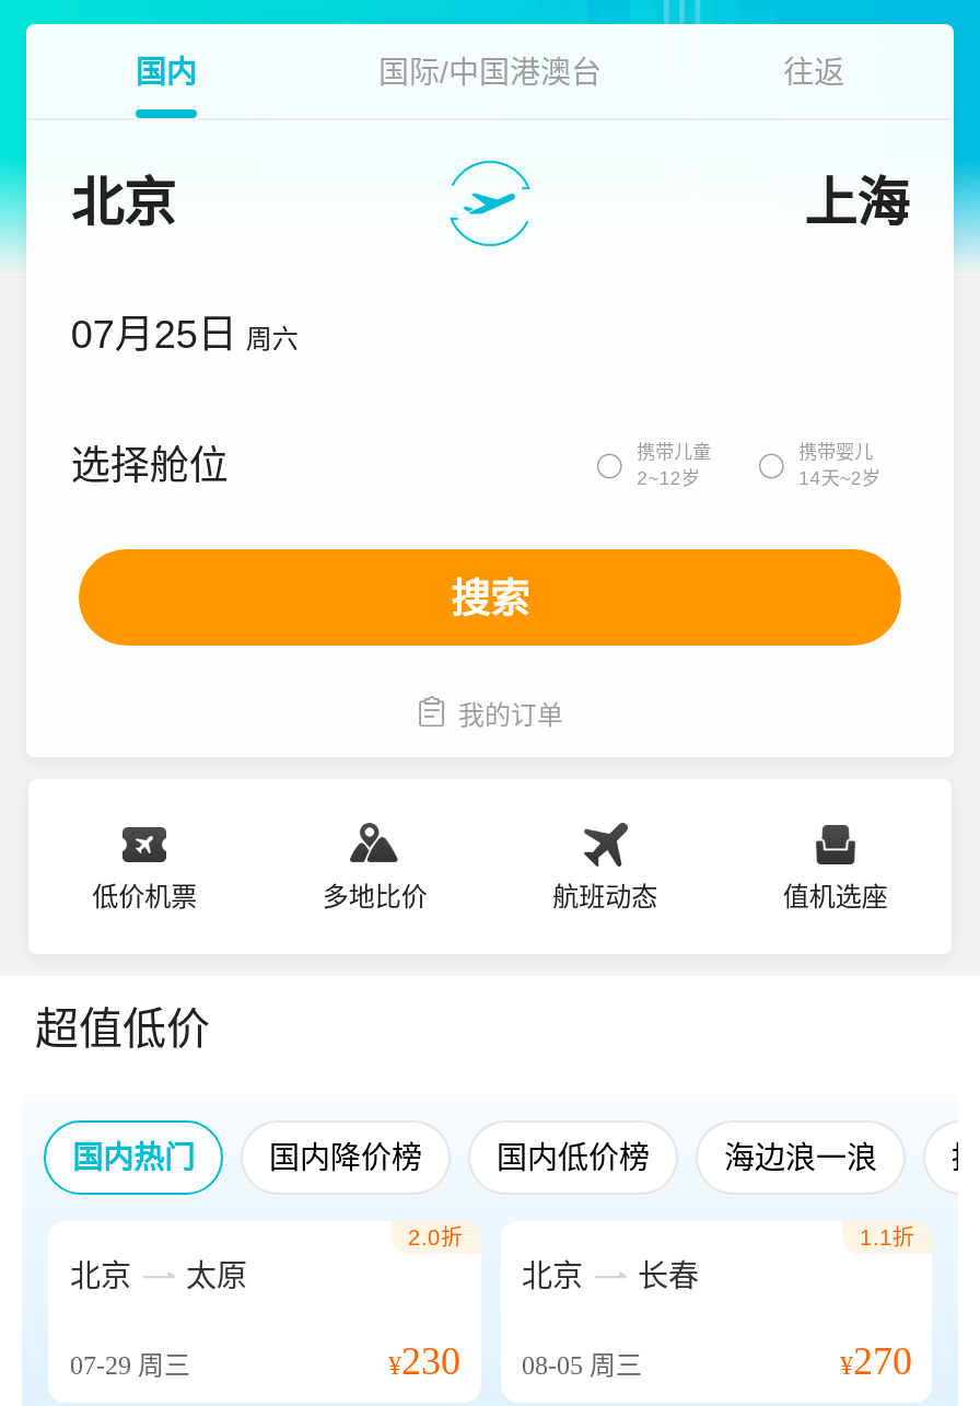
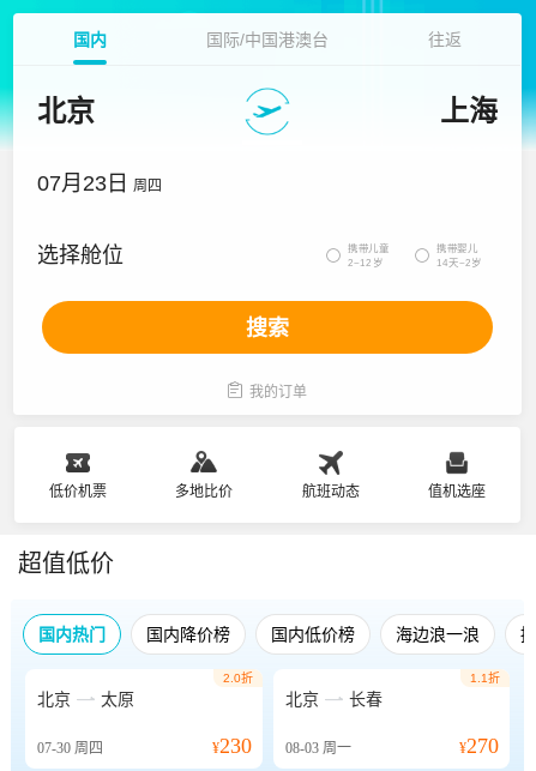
- 07月25日 周六
+ 07月23日 周四

- 07-29周三
+ 07-30周四

- ¥230 08-05周三
+ ¥230 08-03周一
